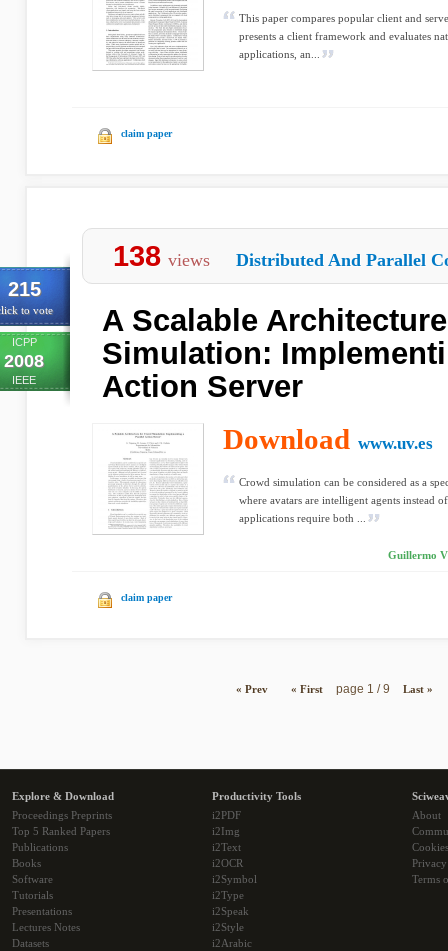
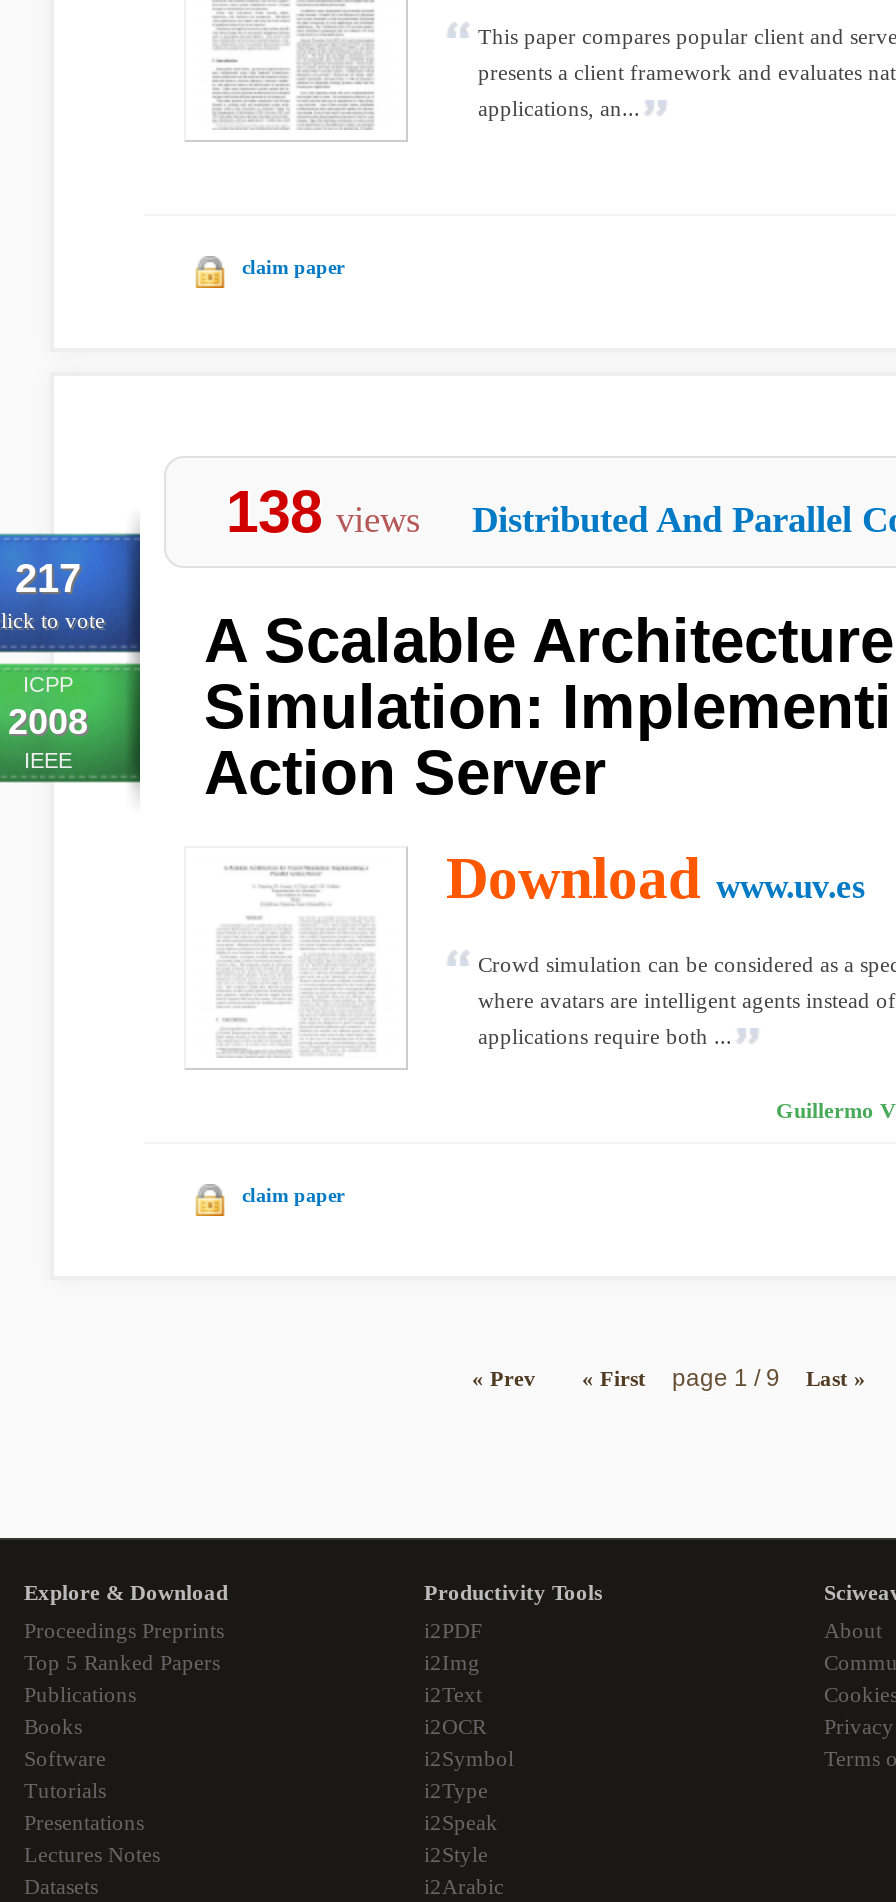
- 215
+ 217
